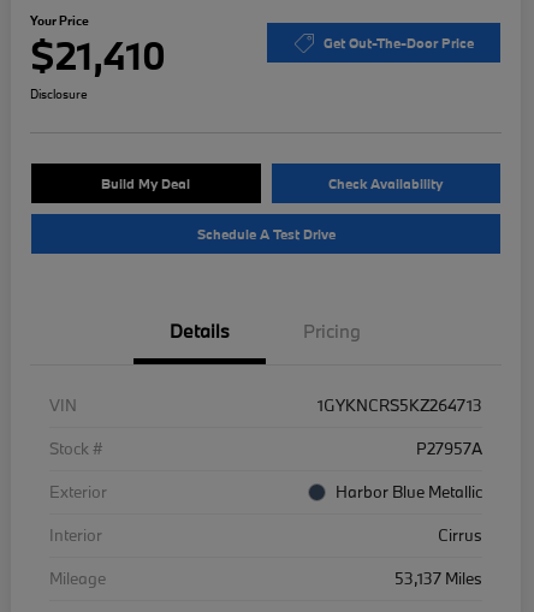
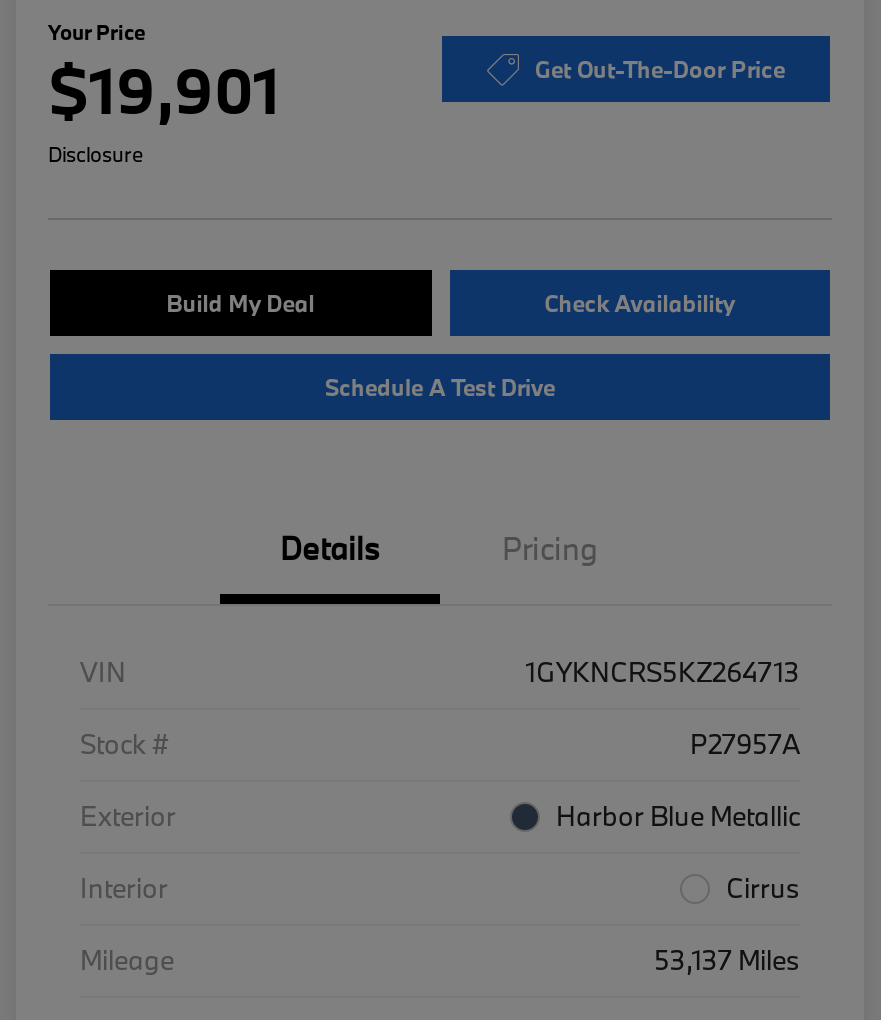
- $21,410
+ $19,901
